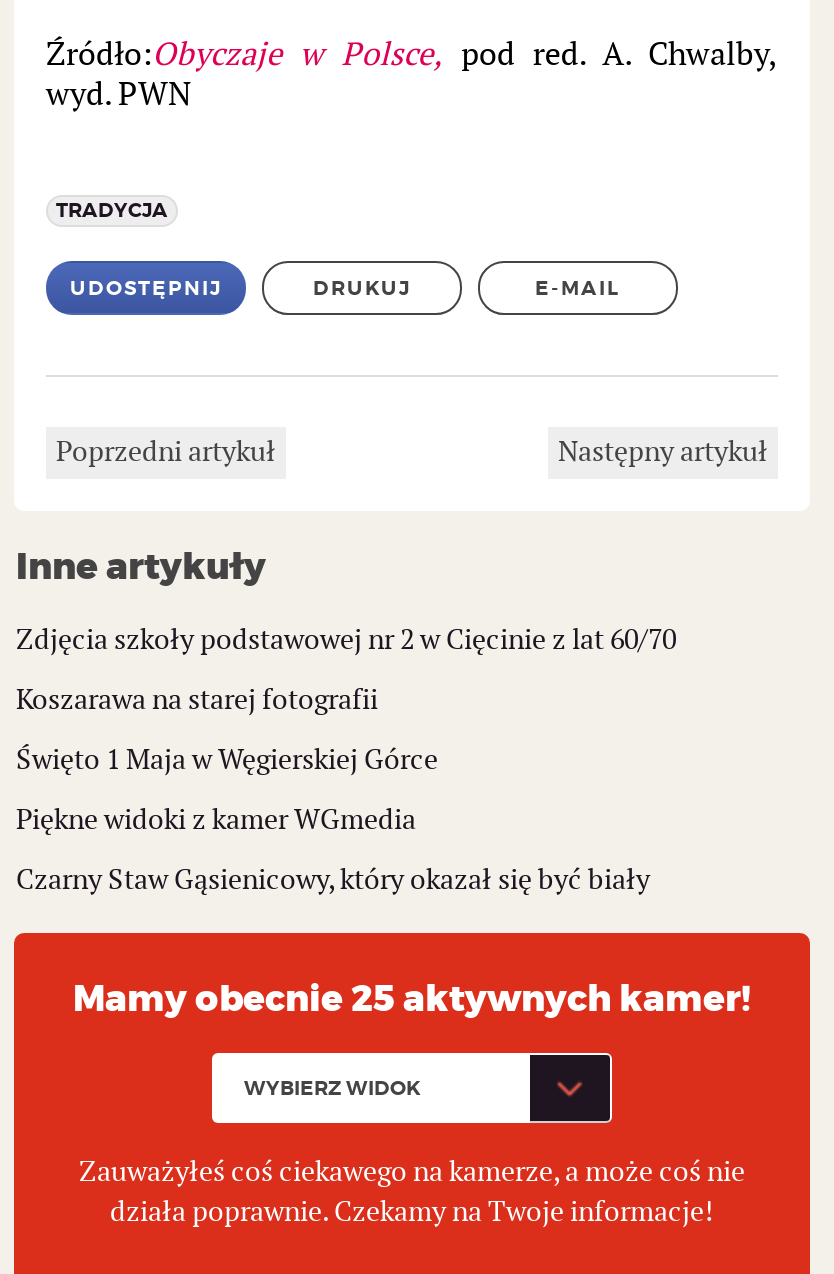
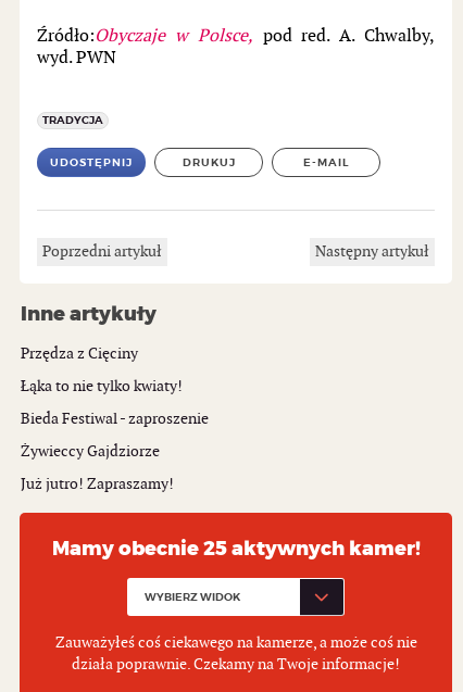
- Zdjęcia szkoły podstawowej nr 2 w Cięcinie z lat 60/70
+ Przędza z Cięciny

- Koszarawa na starej fotografii
+ Łąka to nie tylko kwiaty!

- Święto 1 Maja w Węgierskiej Górce
+ Bieda Festiwal - zaproszenie

- Piękne widoki z kamer WGmedia
+ Żywieccy Gajdziorze

- Czarny Staw Gąsienicowy, który okazał się być biały
+ Już jutro! Zapraszamy!
